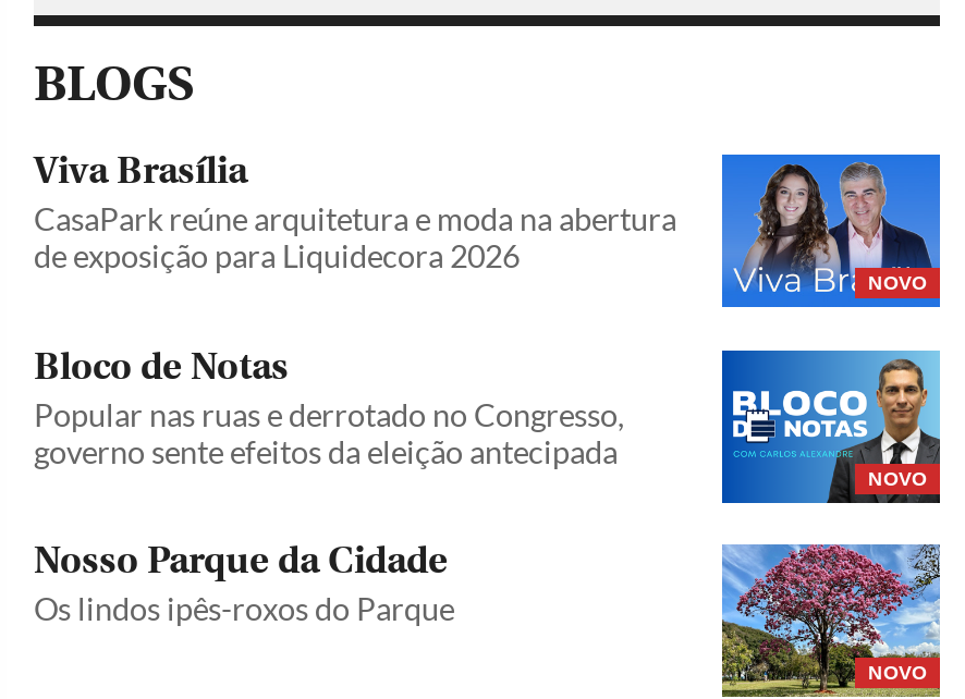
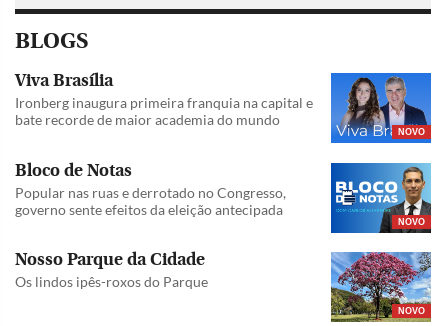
- CasaPark reúne arquitetura e moda na abertura
- de exposição para Liquidecora 2026
+ Ironberg inaugura primeira franquia na capital e
+ bate recorde de maior academia do mundo
